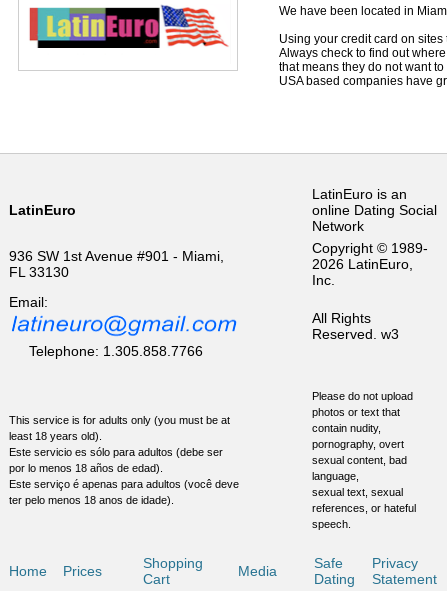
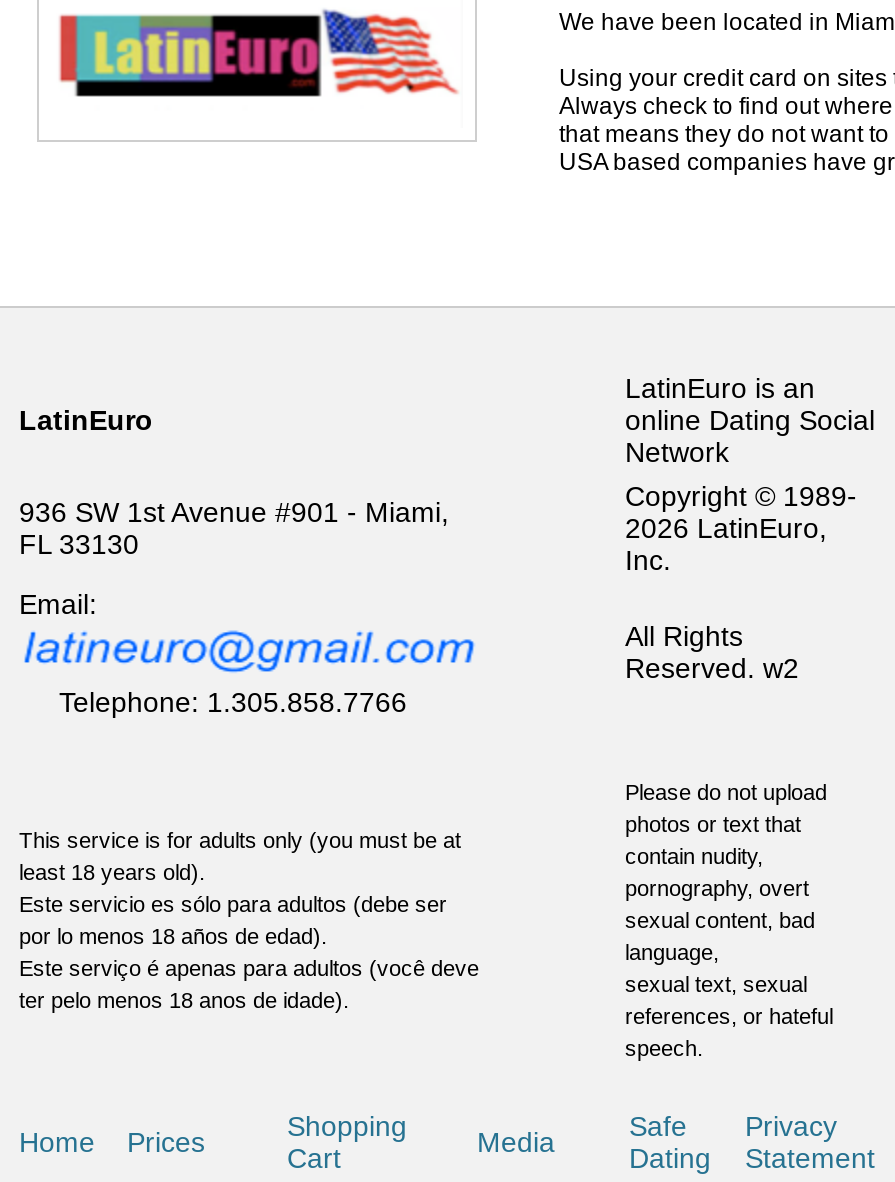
- Reserved. w3
+ Reserved. w2
